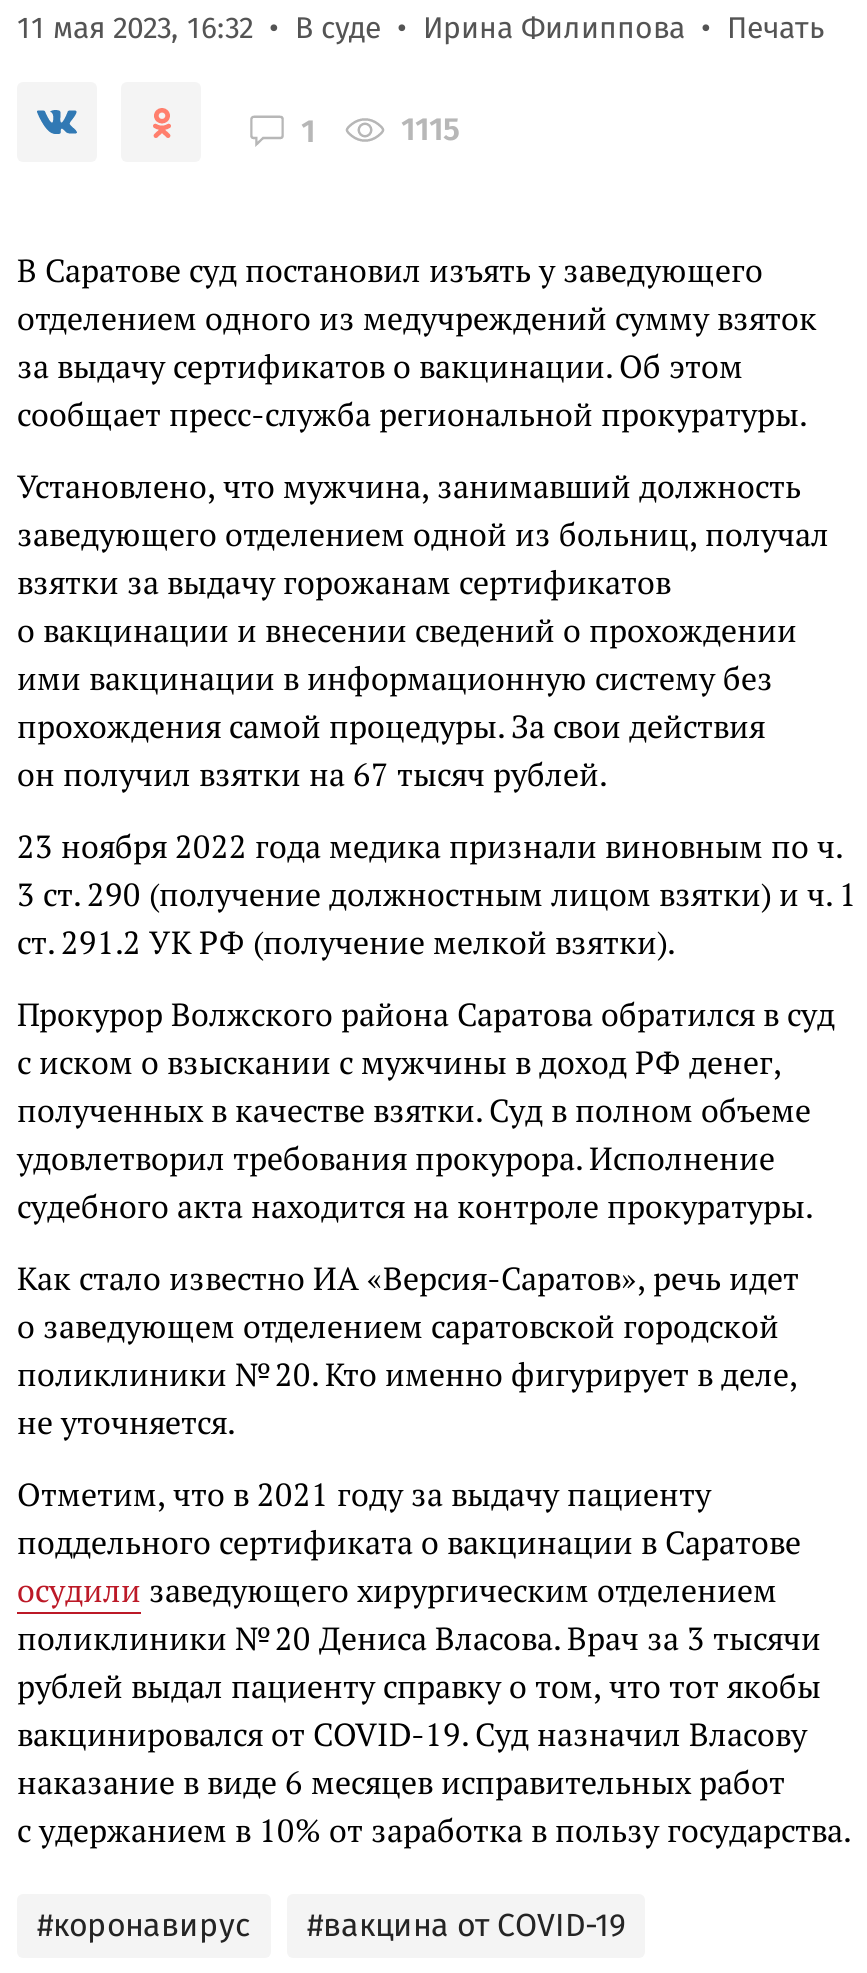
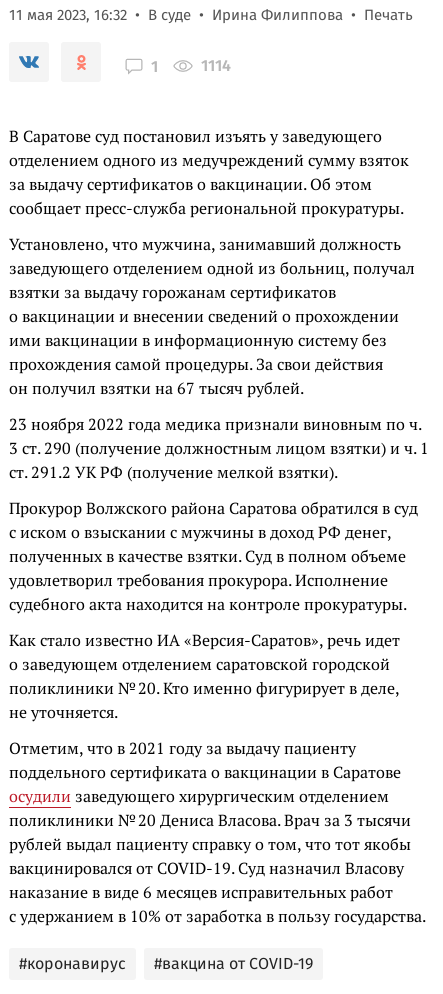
- 1115
+ 1114
